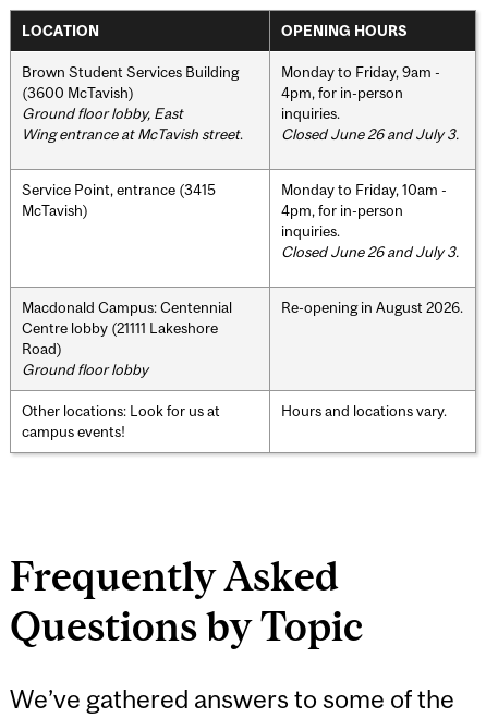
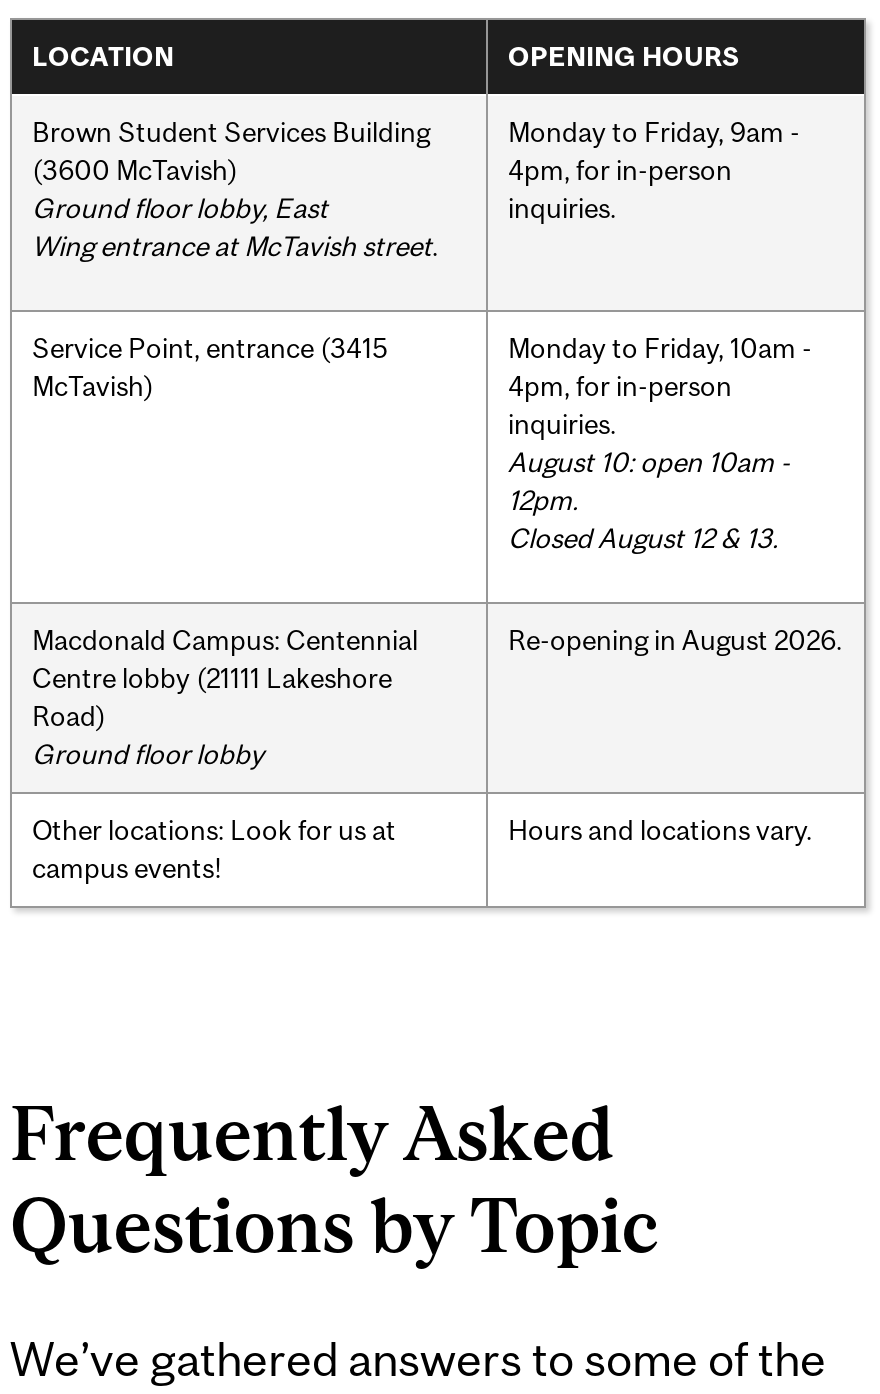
- Closed June 26 and July 3.

- Closed June 26 and July 3.
+ August 10: open 10am -
+ 12pm.
+ Closed August 12 & 13.
